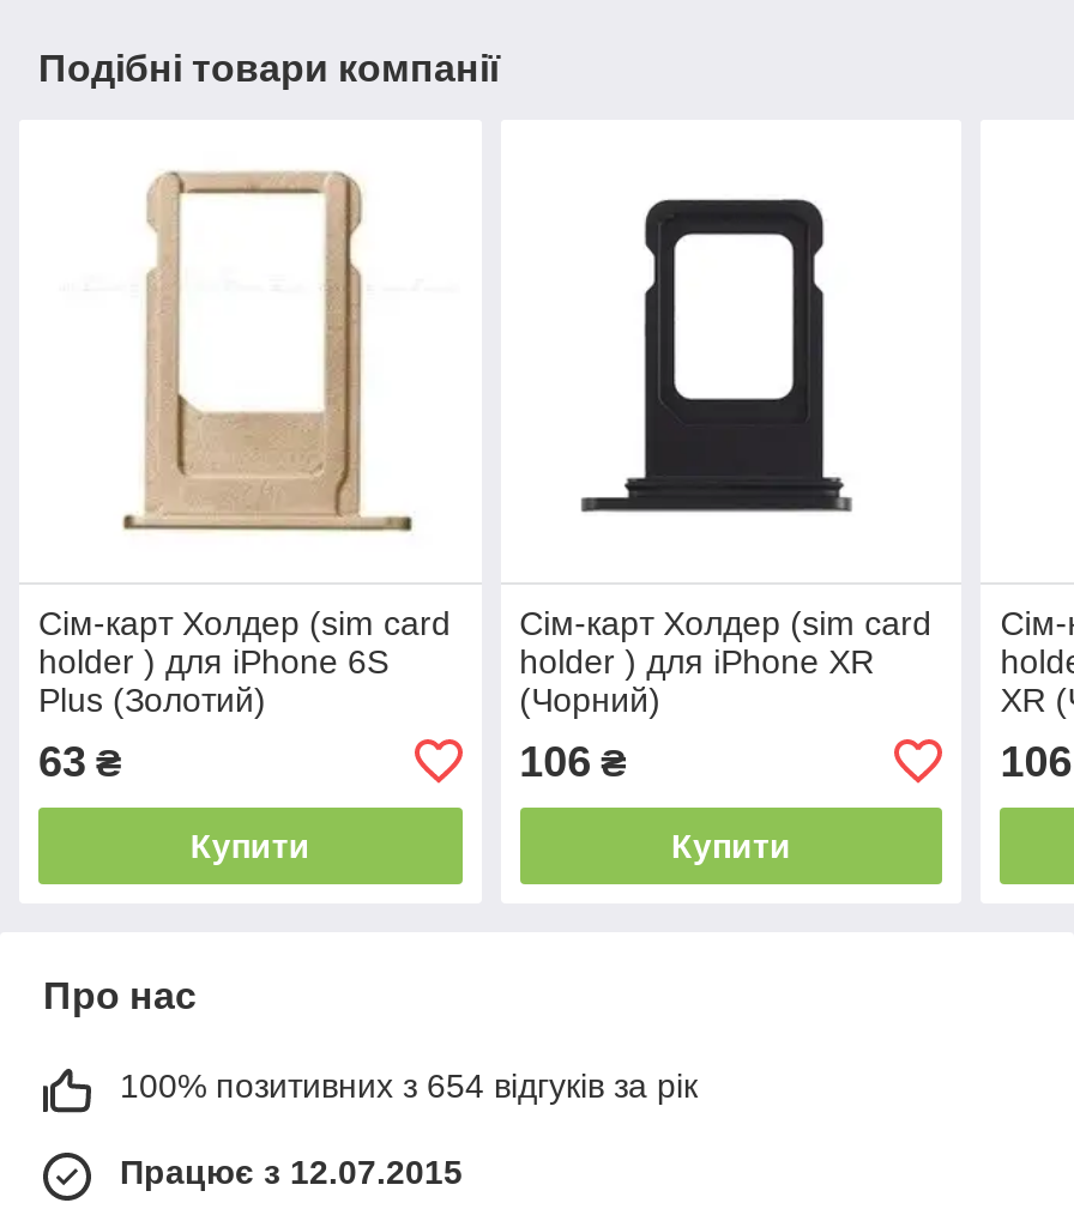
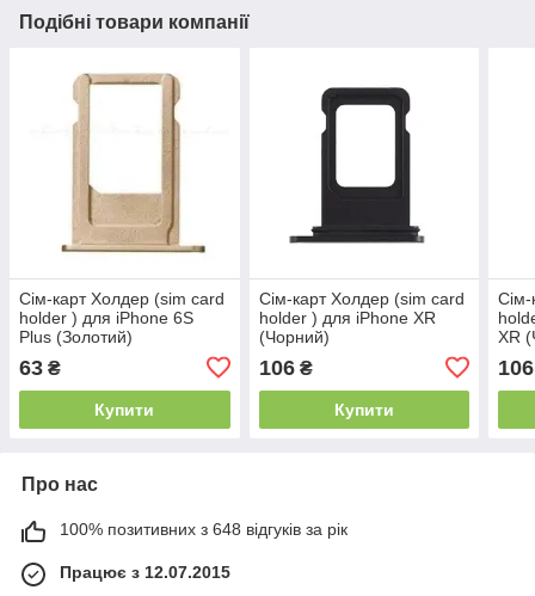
- 100% позитивних з 654 відгуків за рік
+ 100% позитивних з 648 відгуків за рік
